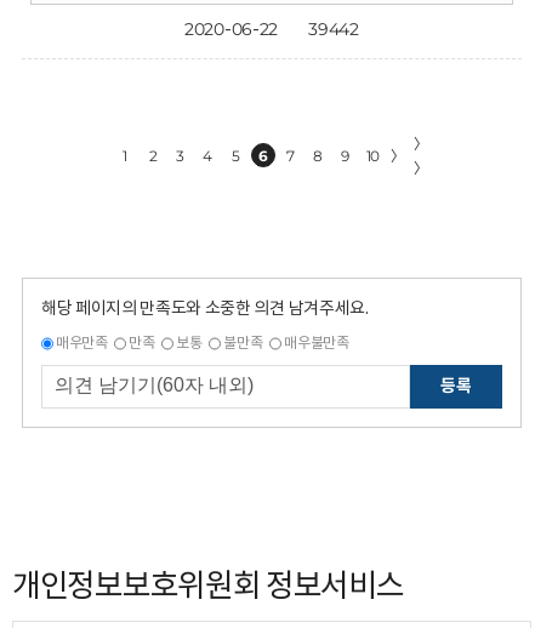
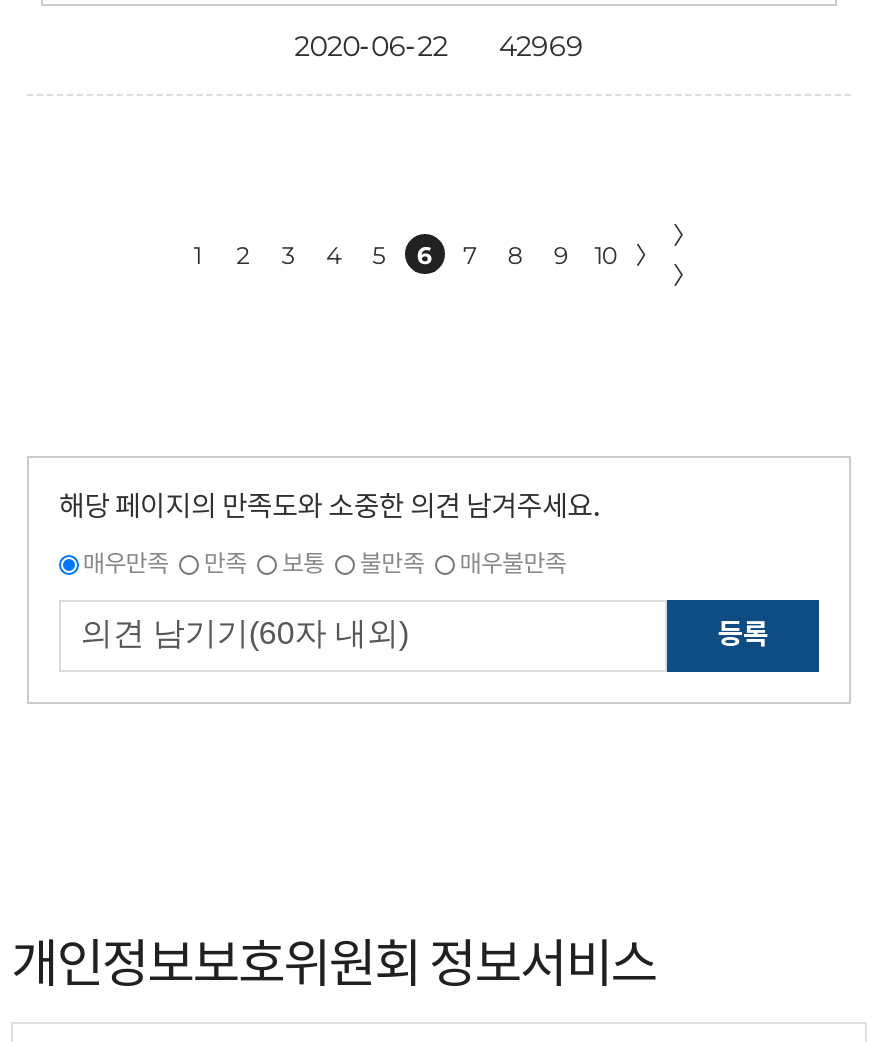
- 2020-06-22 39442
+ 2020-06-22 42969
